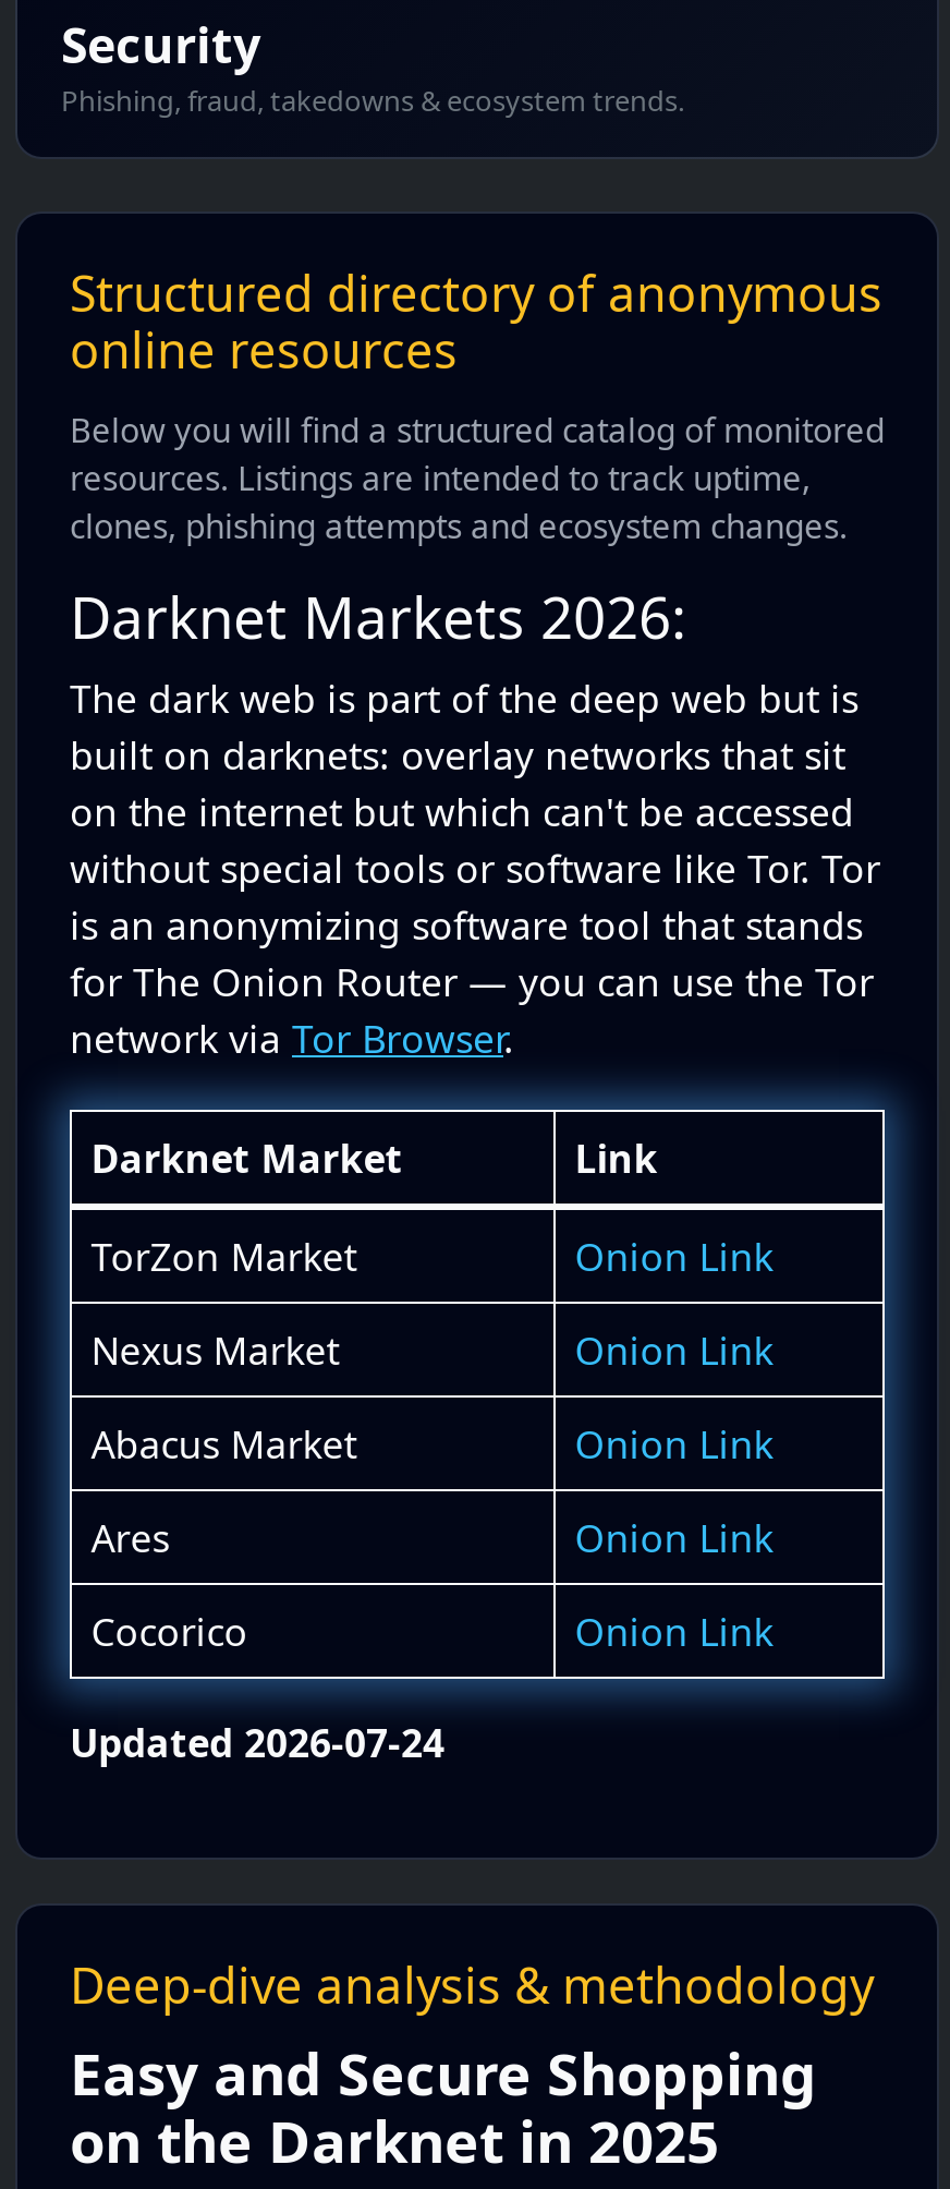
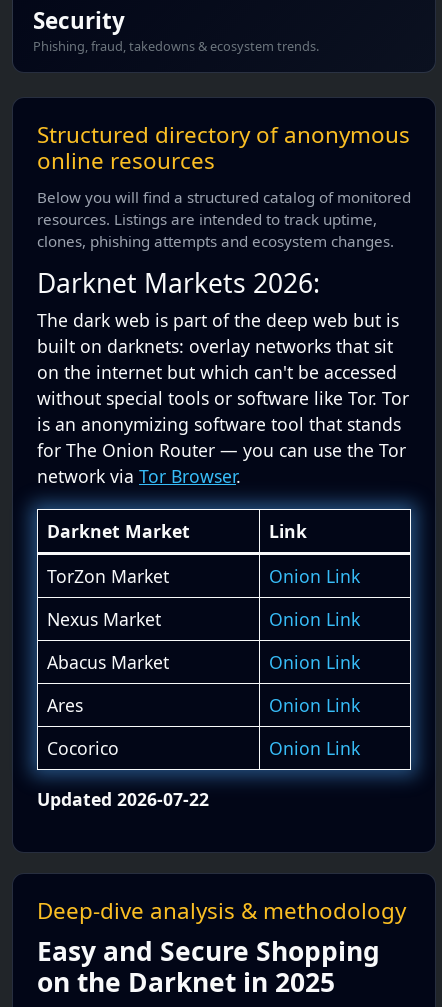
- Updated 2026-07-24
+ Updated 2026-07-22
